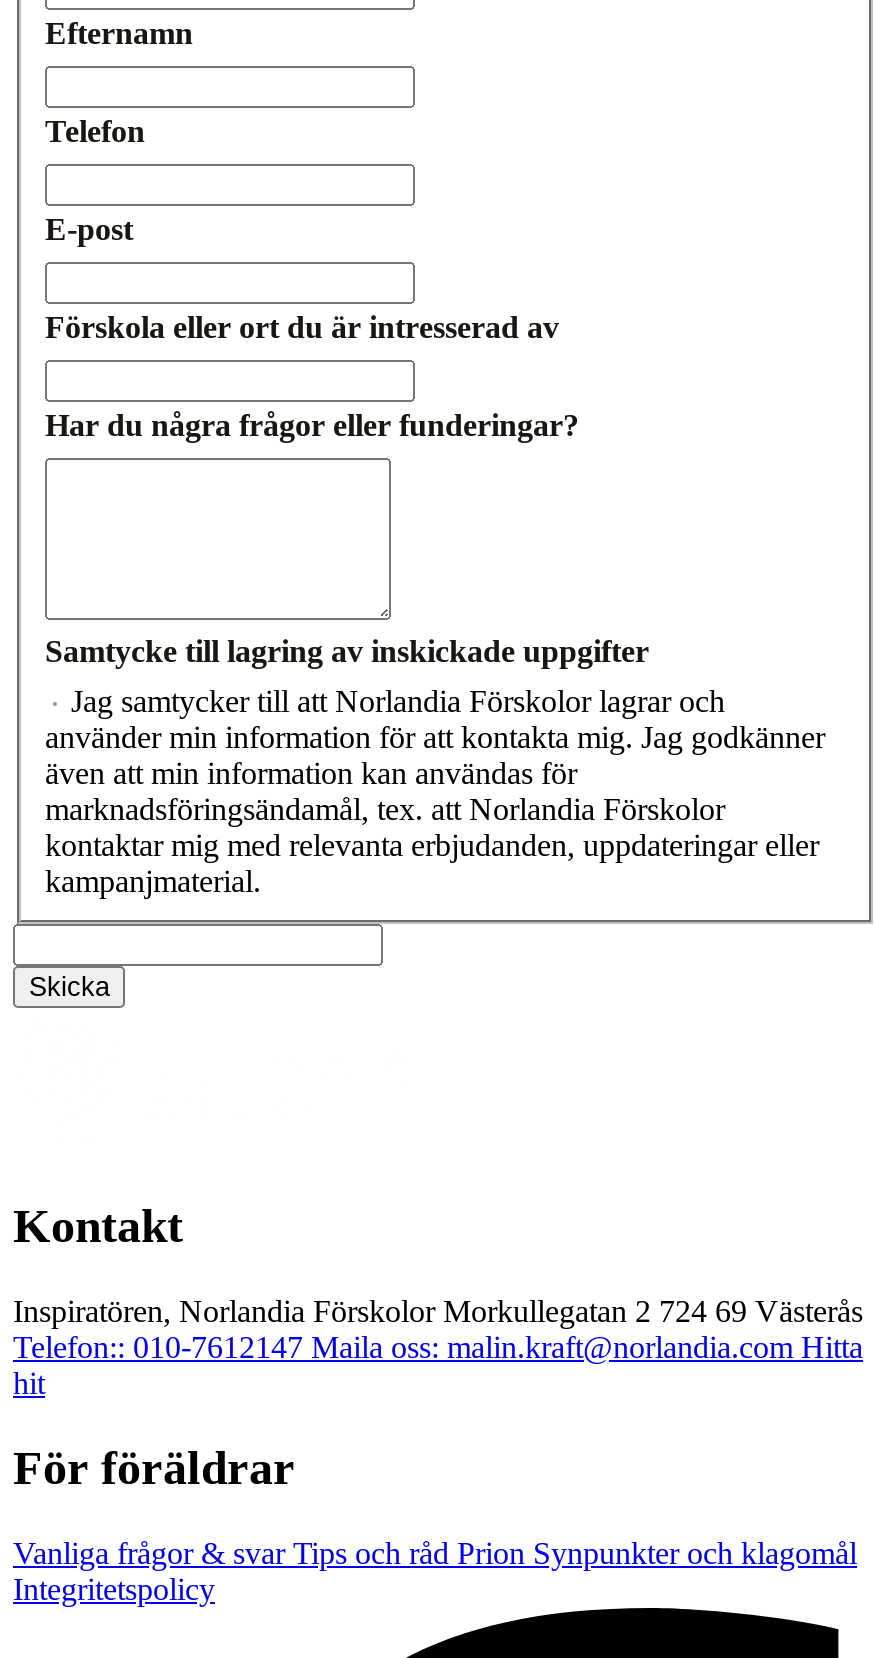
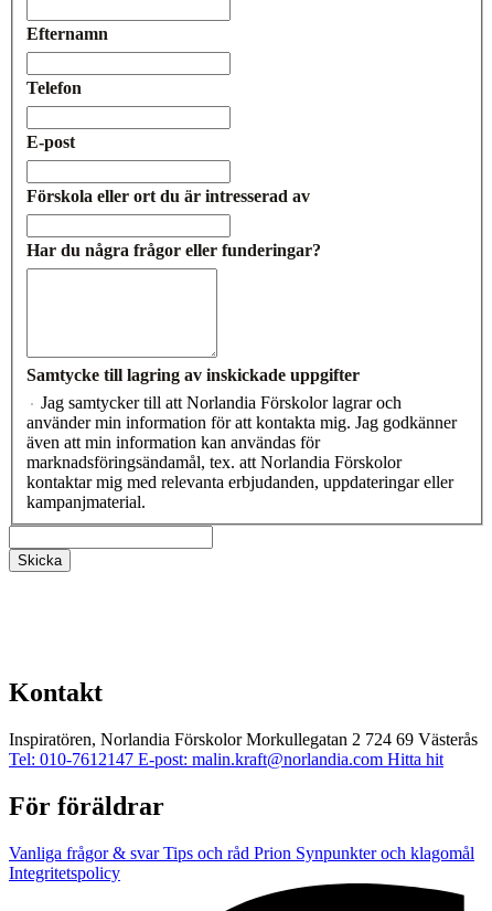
- Telefon:: 010-7612147 Maila oss: malin.kraft@norlandia.com Hitta
- hit
+ Tel: 010-7612147 E-post: malin.kraft@norlandia.com Hitta hit
